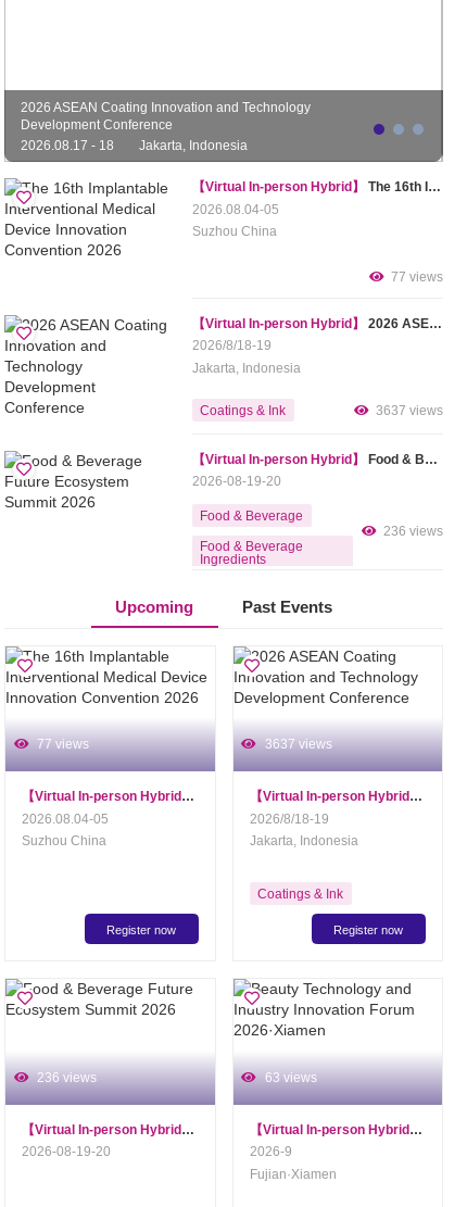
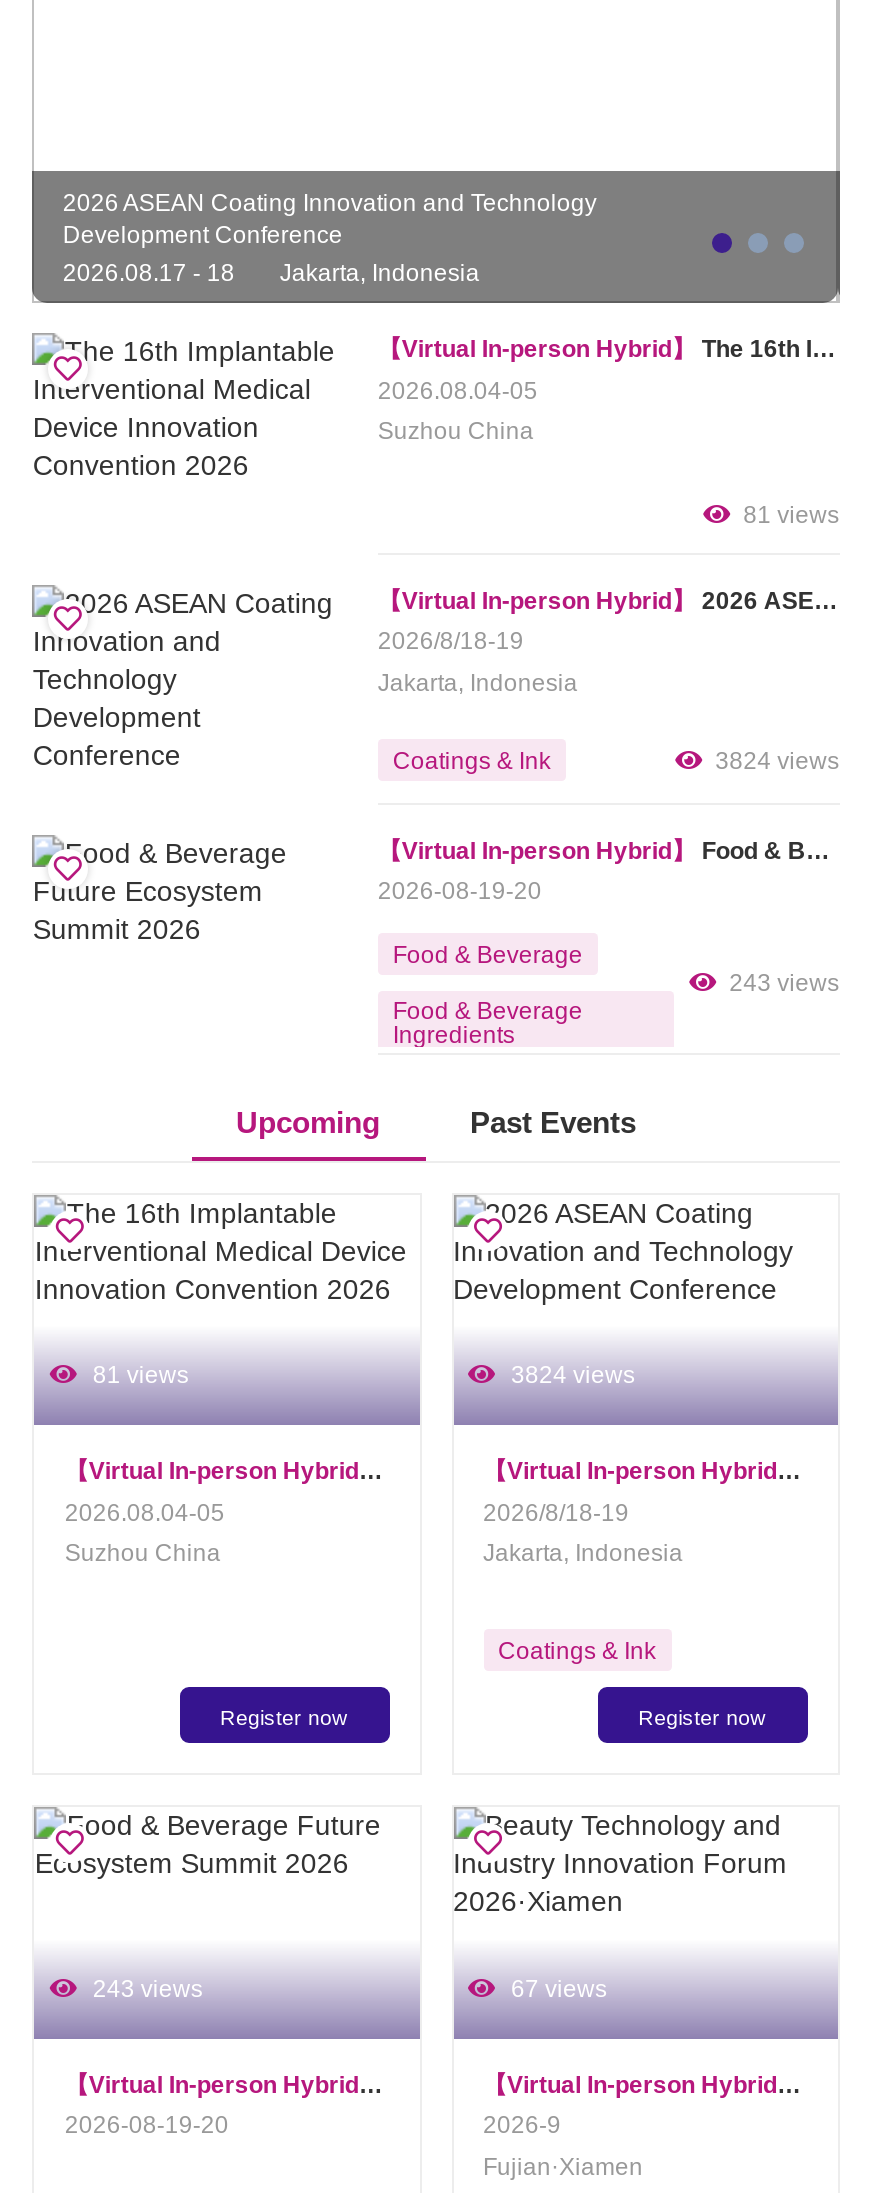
- 77 views
+ 81 views

- 3637 views
+ 3824 views

- 236 views
+ 243 views

- 77 views
+ 81 views

- 3637 views
+ 3824 views

- 236 views
+ 243 views

- 63 views
+ 67 views
